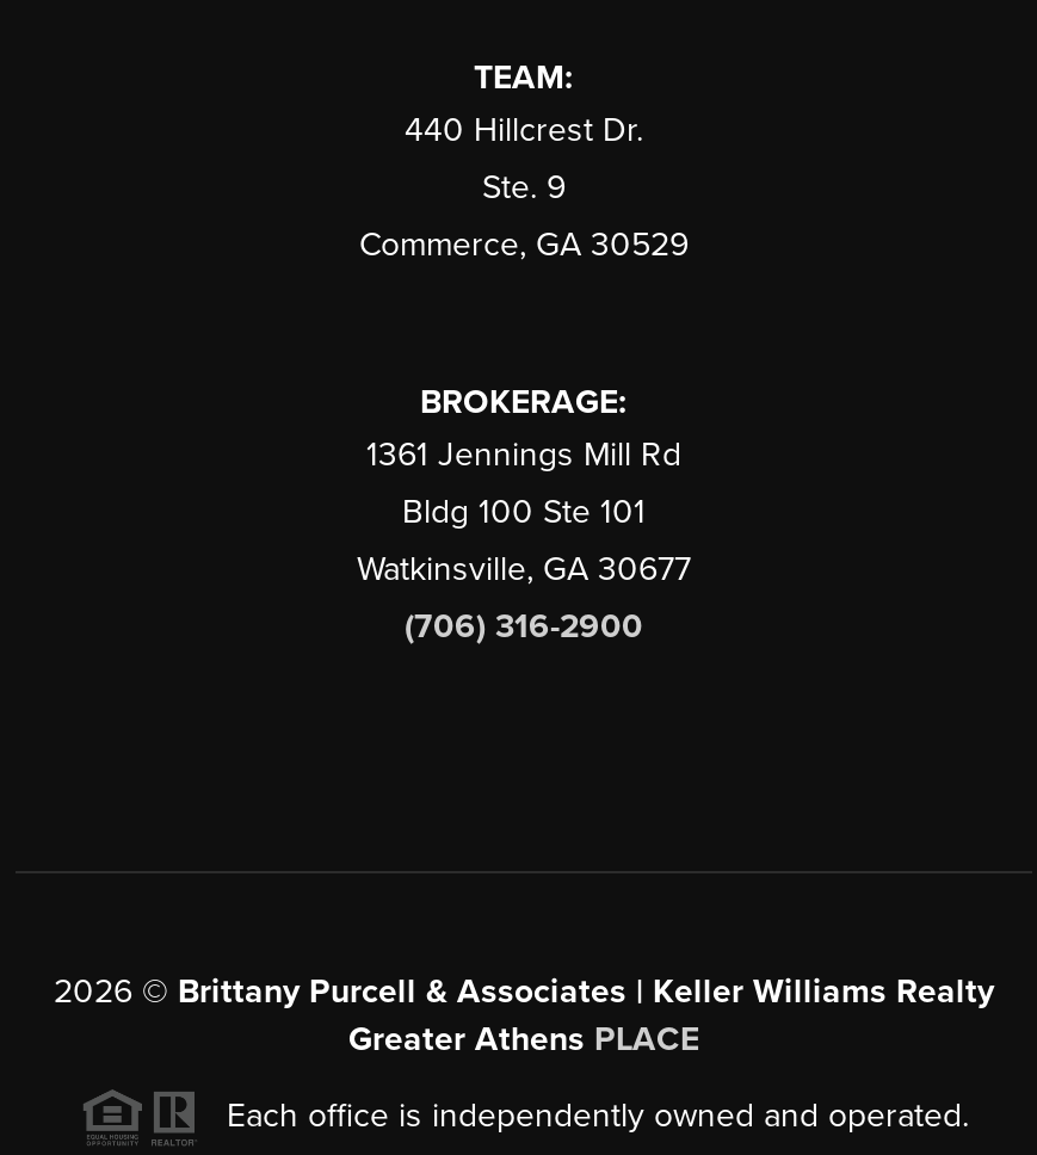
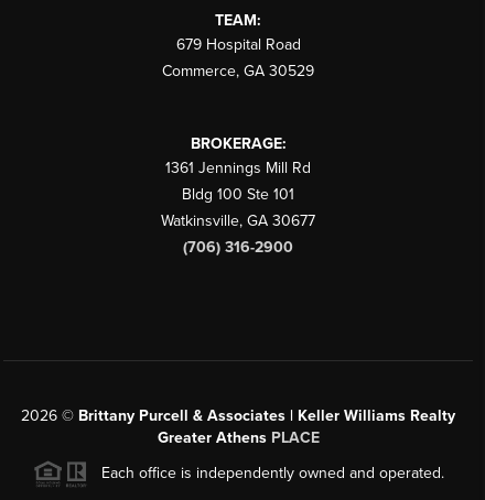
- 440 Hillcrest Dr.
- Ste. 9
+ 679 Hospital Road
